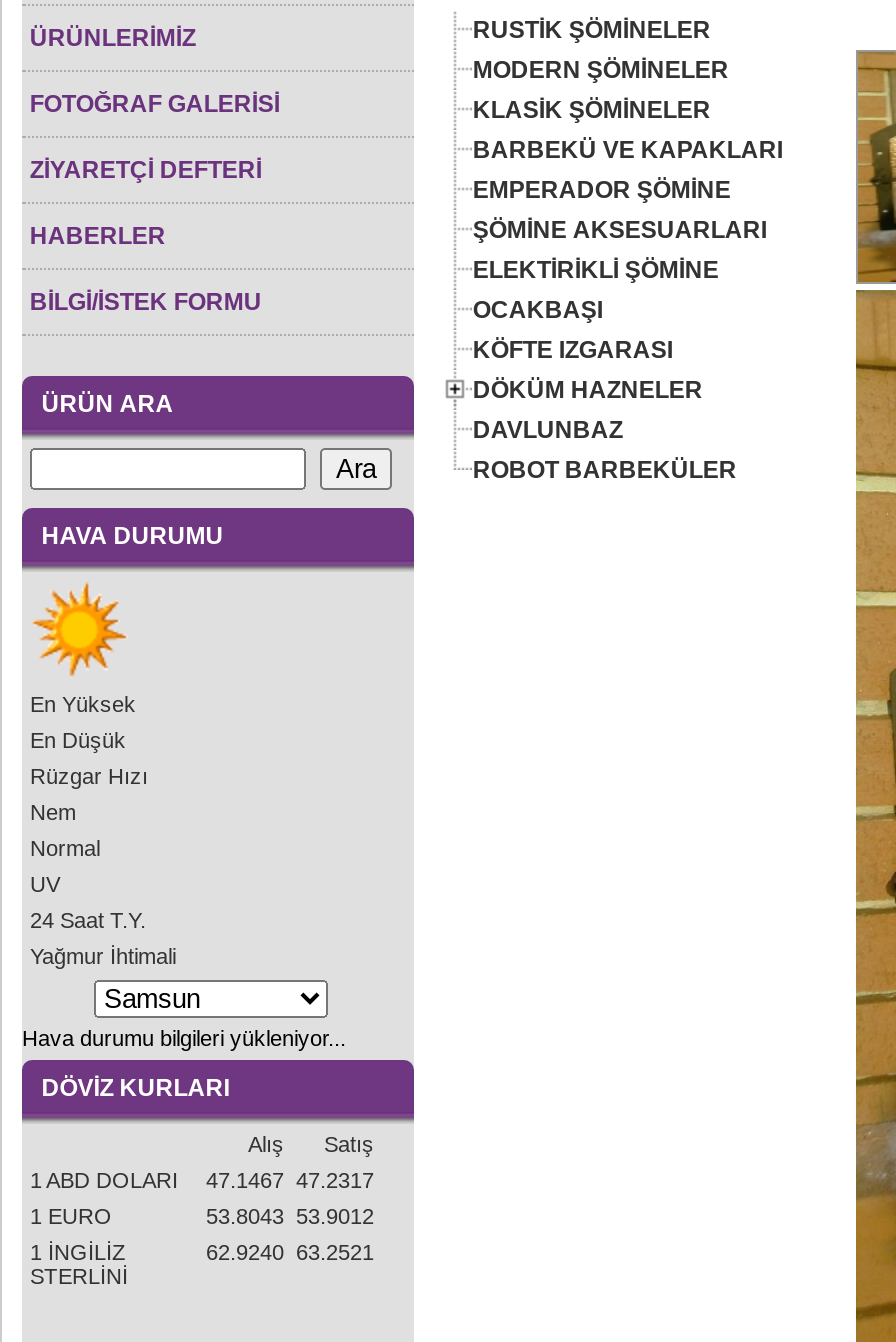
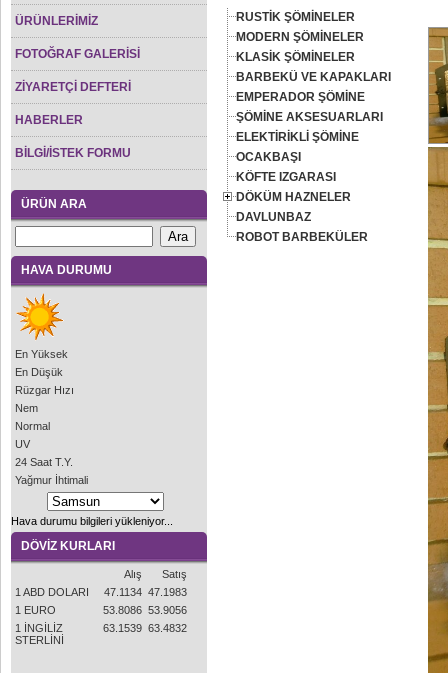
- 1 ABD DOLARI 47.1467 47.2317
+ 1 ABD DOLARI 47.1134 47.1983

- 53.8043 53.9012
+ 53.8086 53.9056

- 62.9240 63.2521
+ 63.1539 63.4832
